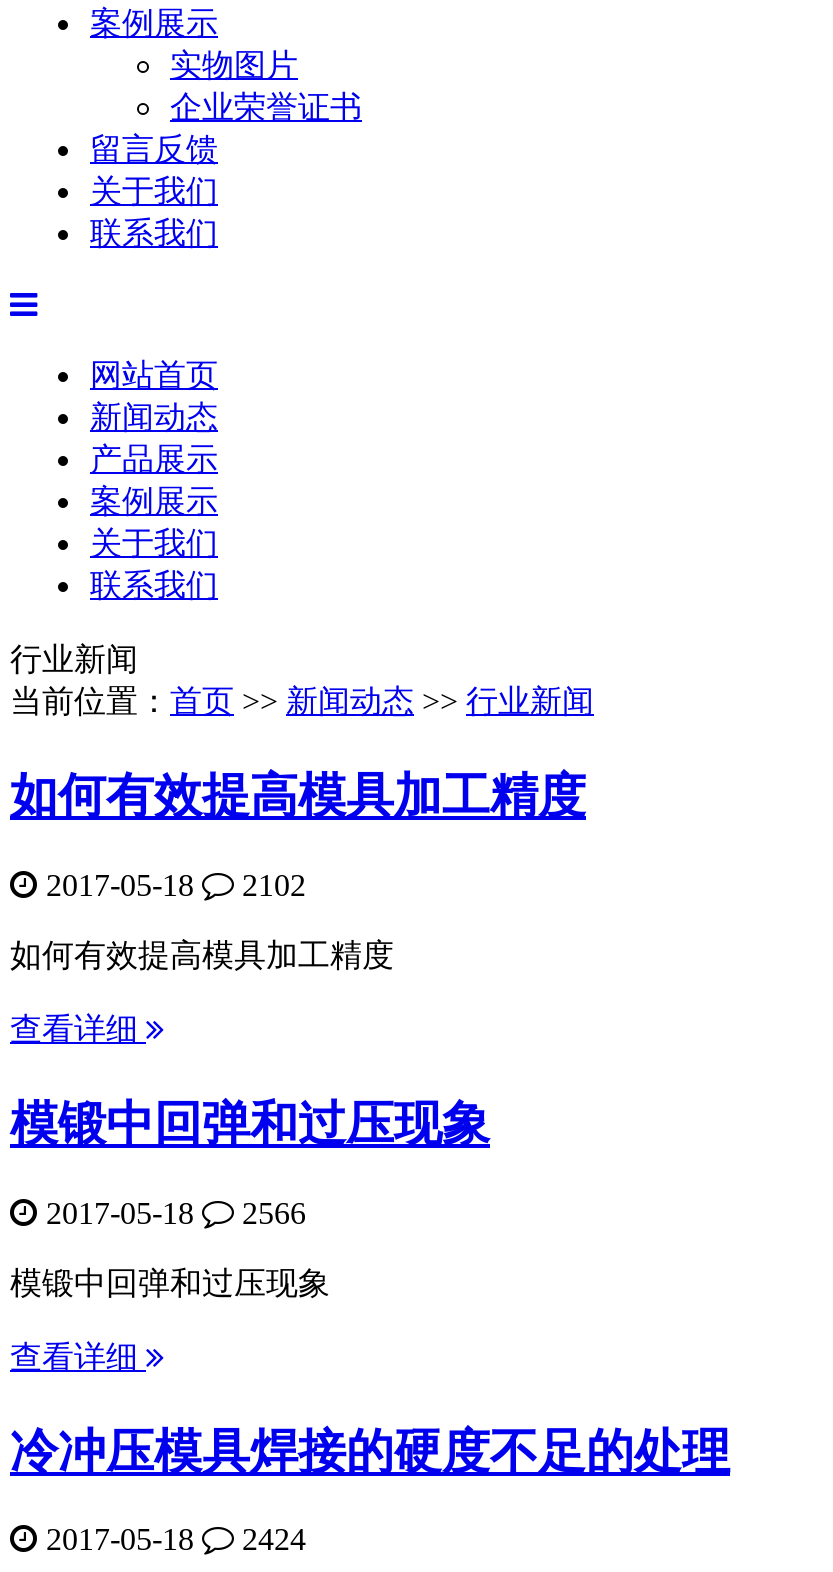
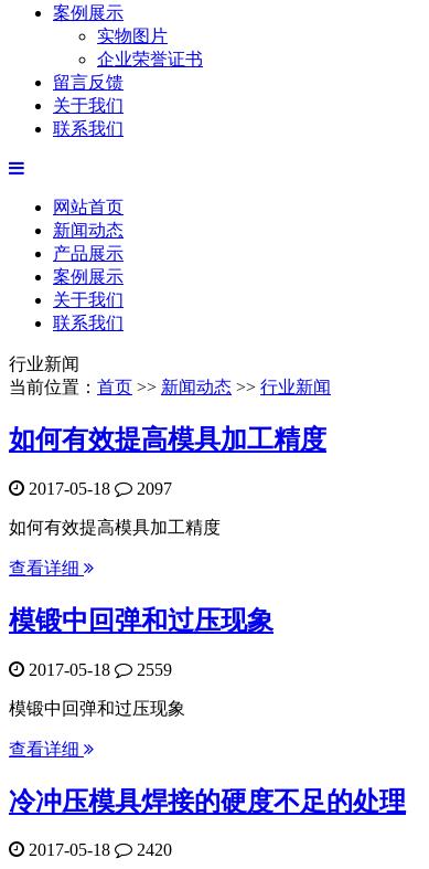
- 2017-05-18 2102
+ 2017-05-18 2097

- 2017-05-18 2566
+ 2017-05-18 2559

- 2017-05-18 2424
+ 2017-05-18 2420
